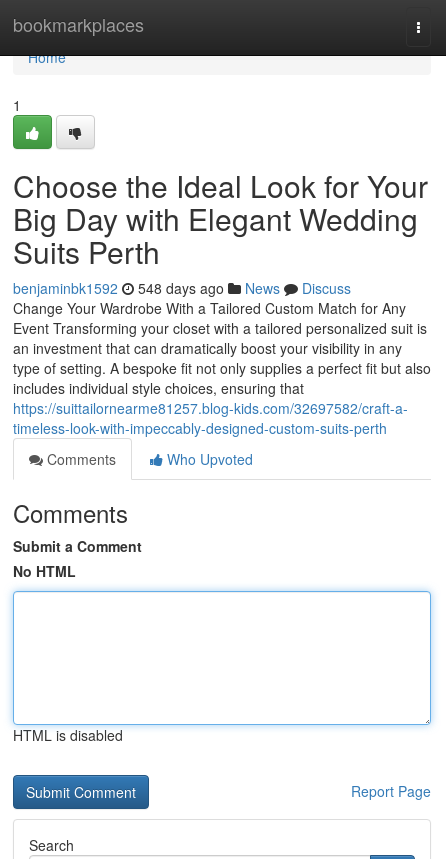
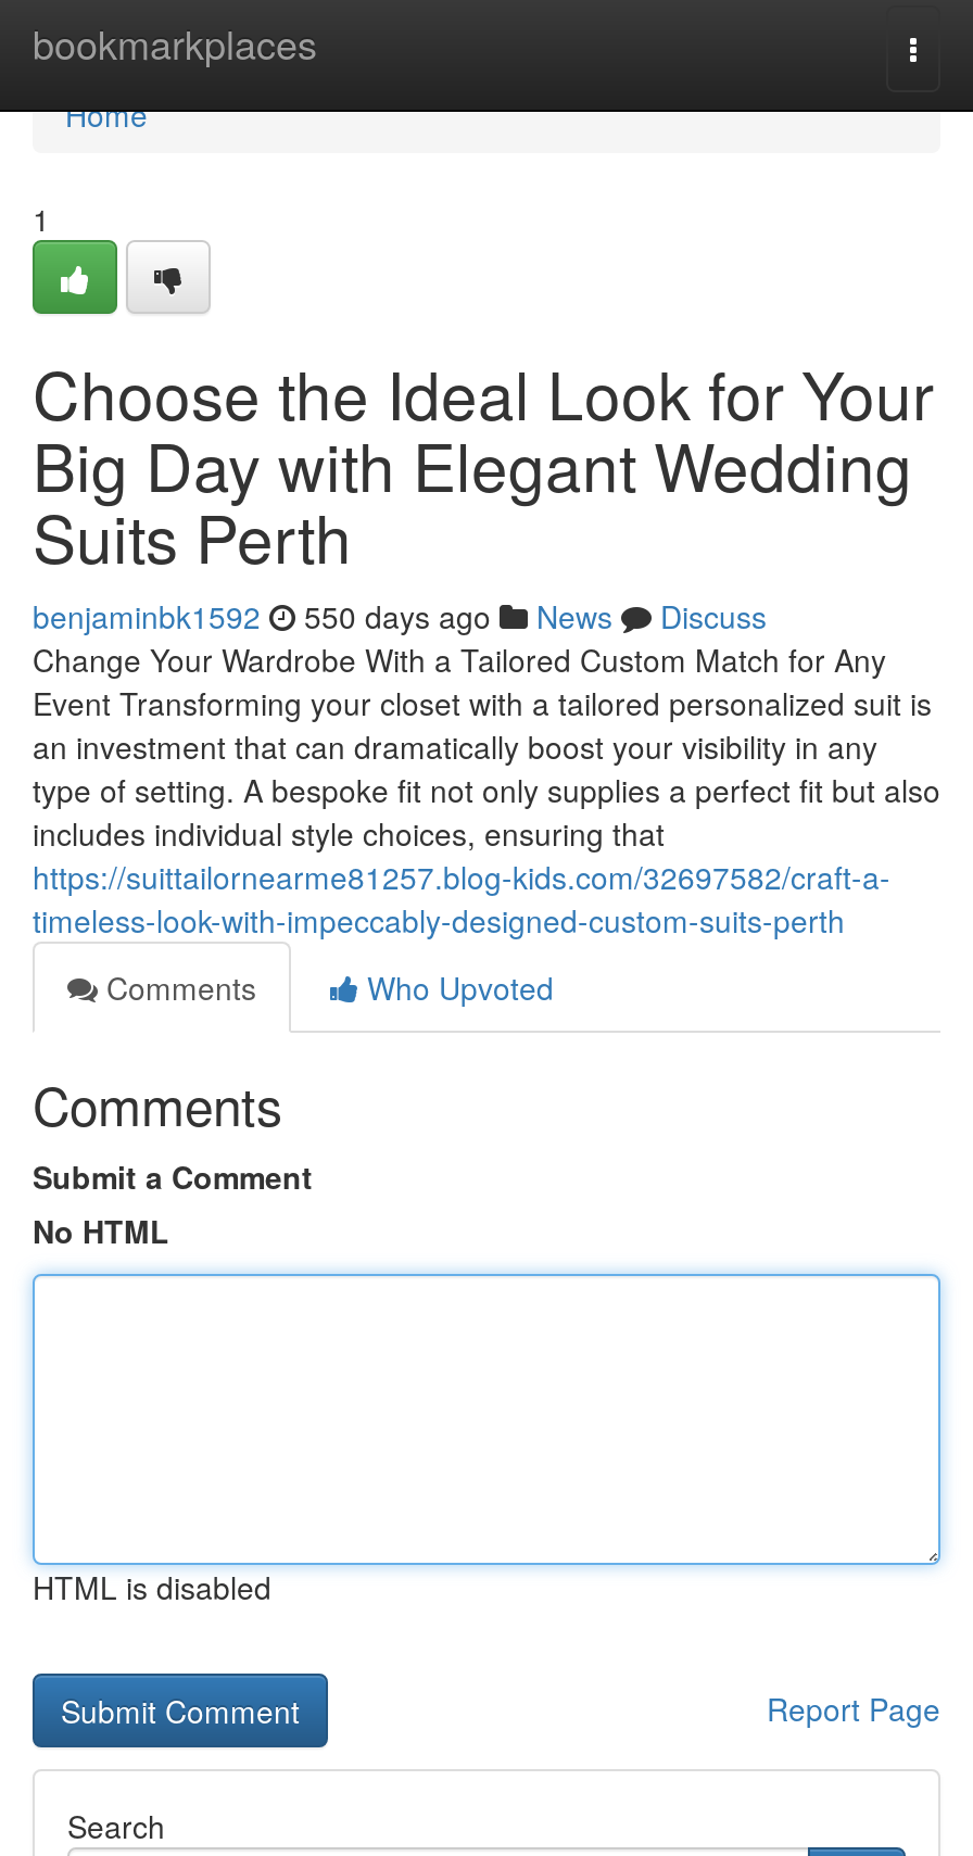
- benjaminbk1592 548 days ago News Discuss
+ benjaminbk1592 550 days ago News Discuss
